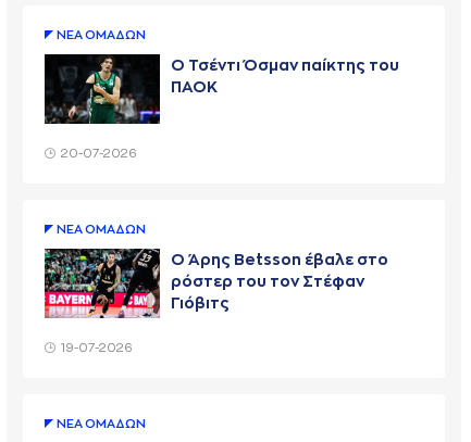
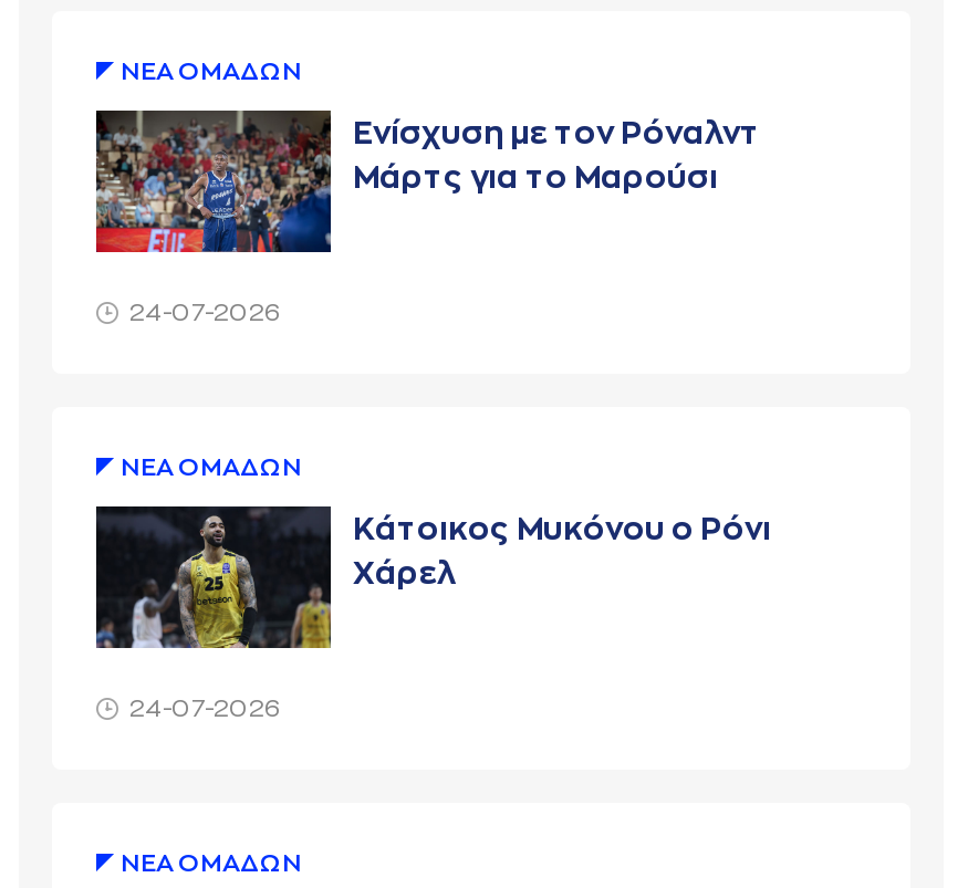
- [image]
- Ο Τσέντι Όσμαν παίκτης του
- ΠΑΟΚ
+ [image]
+ Ενίσχυση με τον Ρόναλντ
+ Μάρτς για το Μαρούσι

- 20-07-2026
+ 24-07-2026

- [image]
- Ο Άρης Betsson έβαλε στο
- ρόστερ του τον Στέφαν
- Γιόβιτς
+ [image]
+ Κάτοικος Μυκόνου ο Ρόνι
+ Χάρελ

- 19-07-2026
+ 24-07-2026
